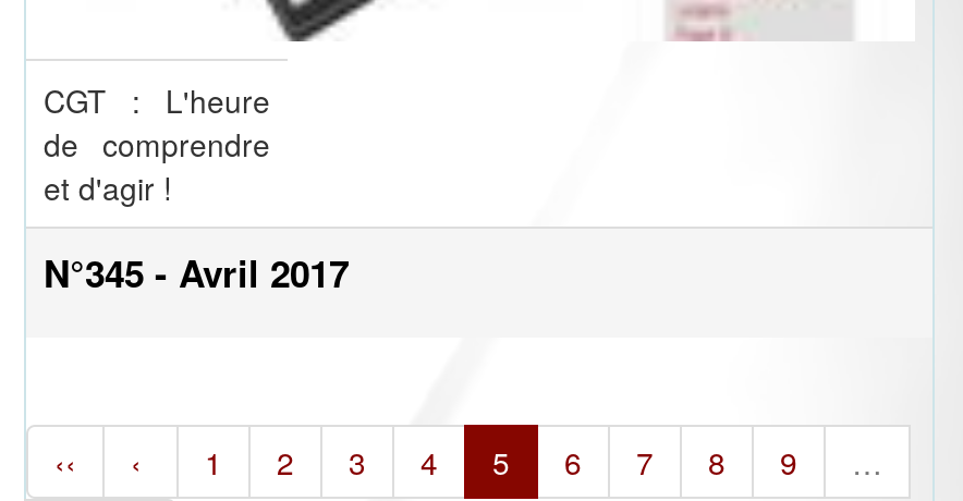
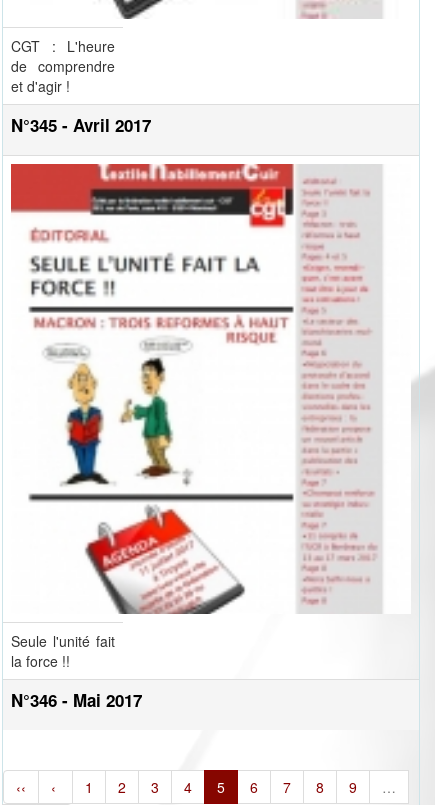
+ [image]
+ Seule l'unité fait
+ la force !!
+ N°346 - Mai 2017
